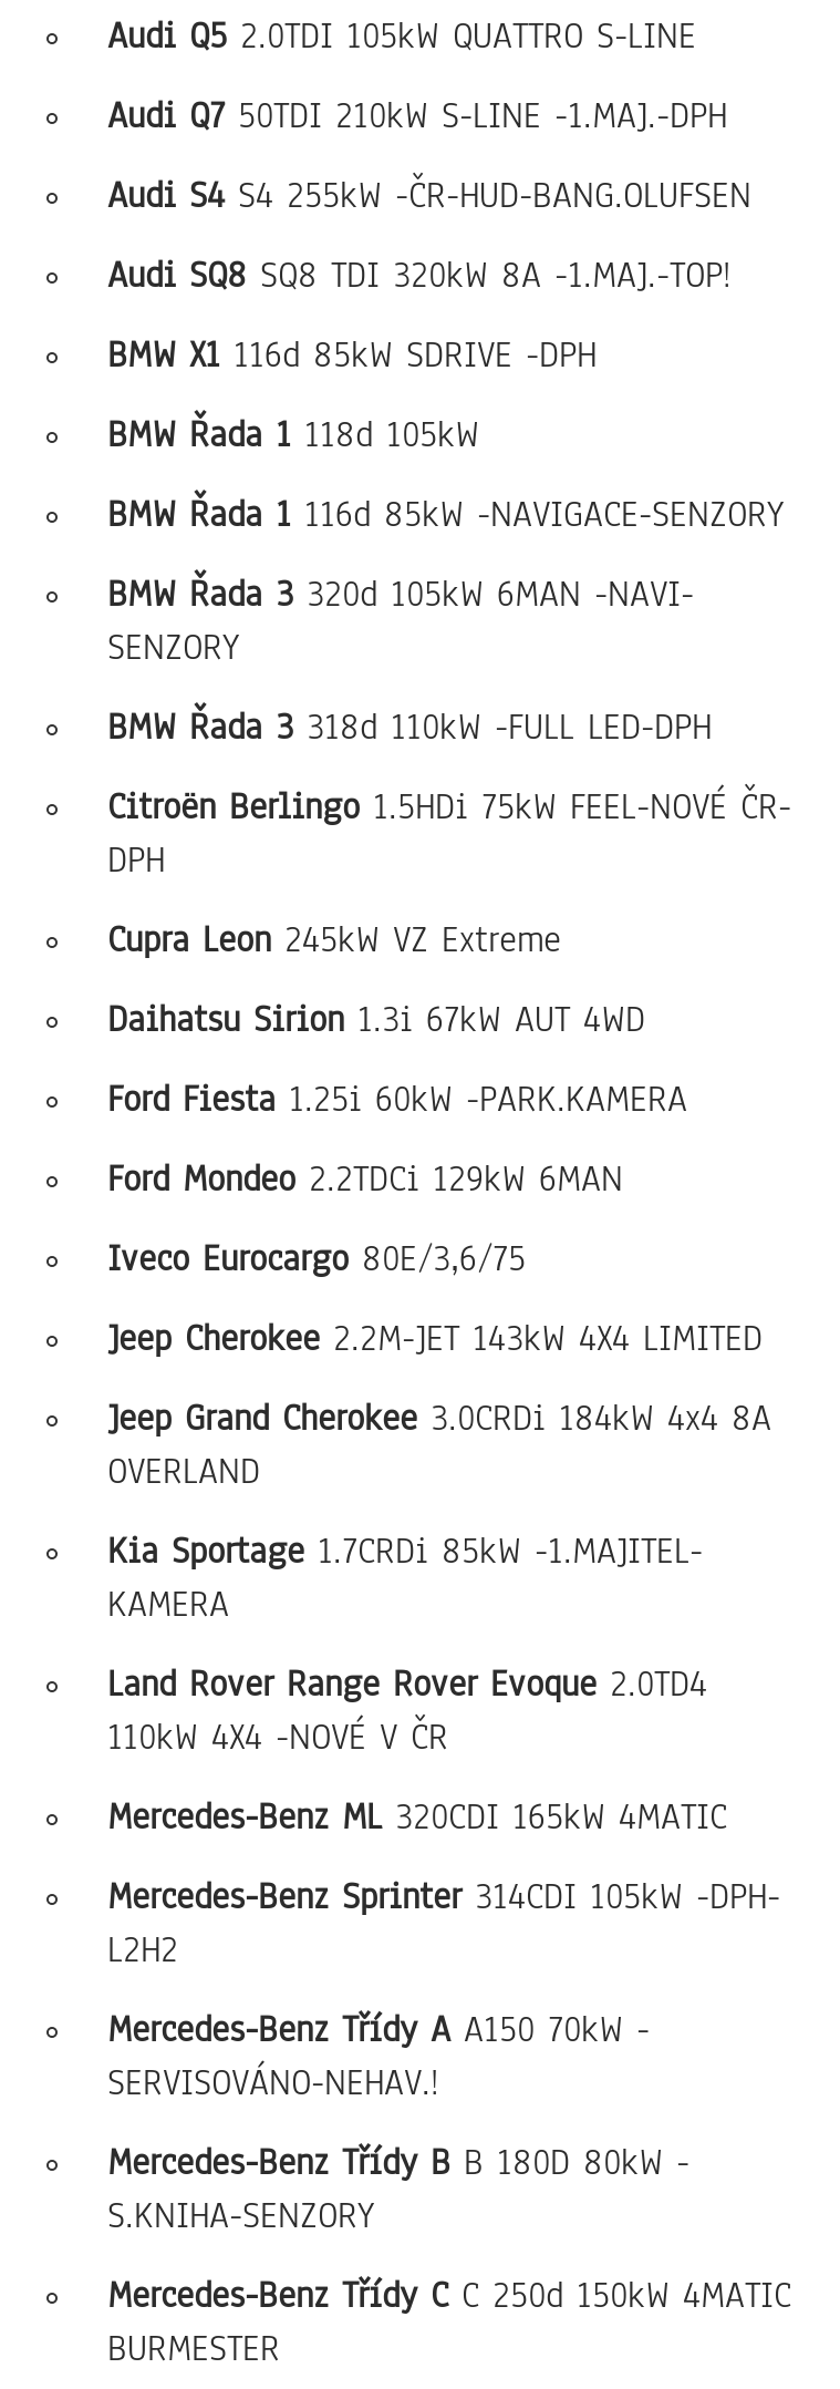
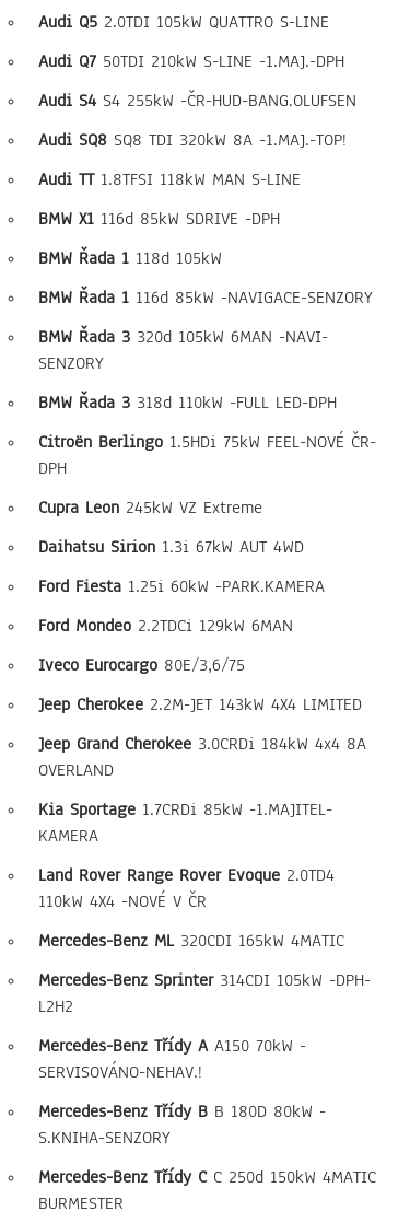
+ Audi TT 1.8TFSI 118kW MAN S-LINE
